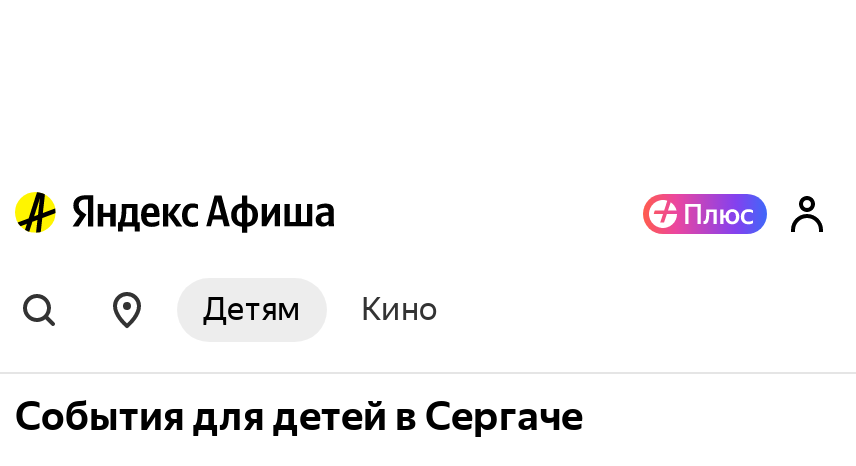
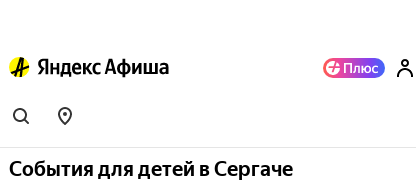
- Детям
- Кино
